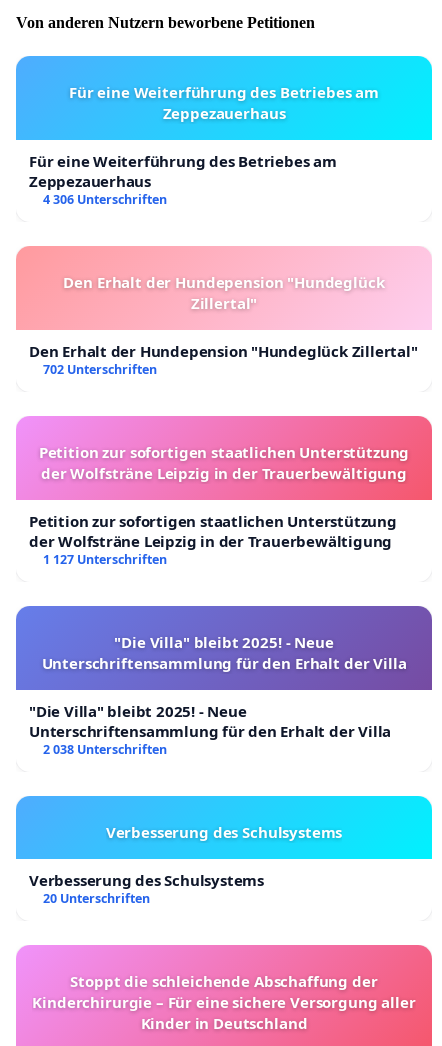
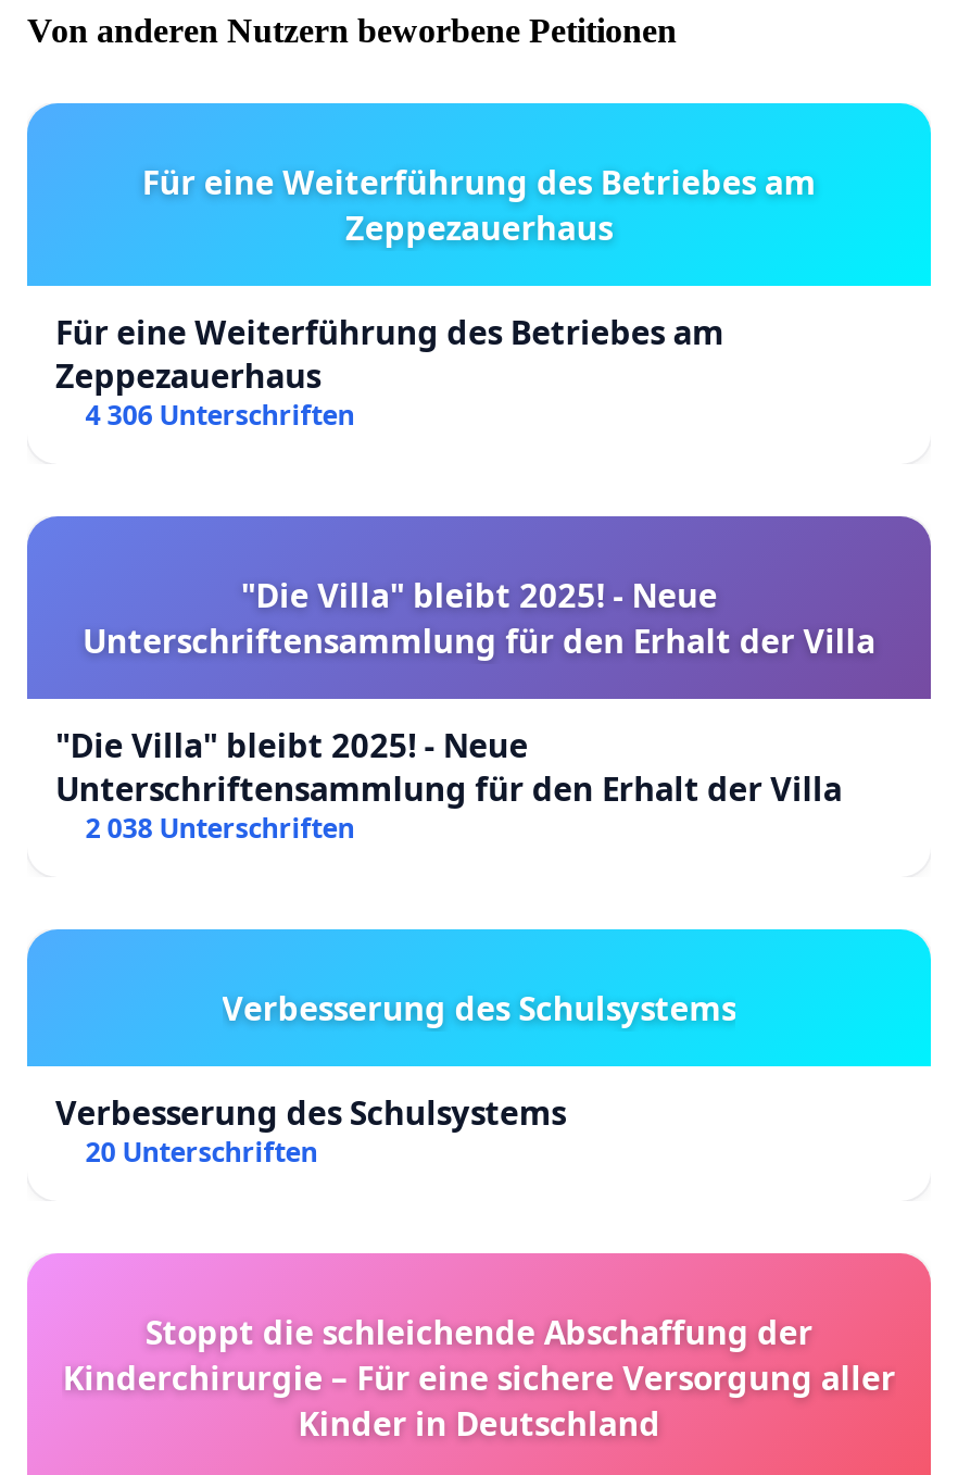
- [image]
- Den Erhalt der Hundepension "Hundeglück
- Zillertal"
- Den Erhalt der Hundepension "Hundeglück Zillertal"
- 702 Unterschriften

- [image]
- Petition zur sofortigen staatlichen Unterstützung
- der Wolfsträne Leipzig in der Trauerbewältigung
- Petition zur sofortigen staatlichen Unterstützung
- der Wolfsträne Leipzig in der Trauerbewältigung
- 1 127 Unterschriften
